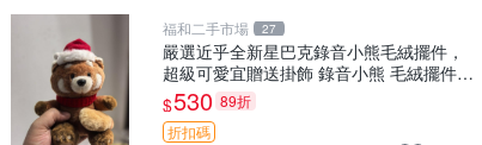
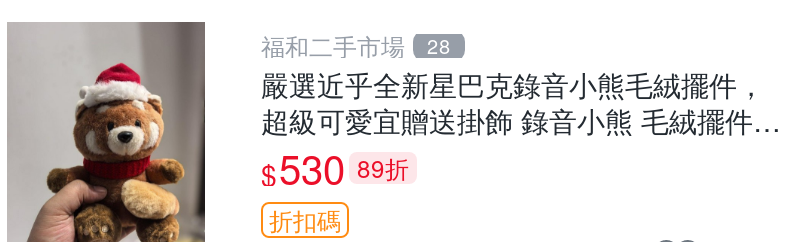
- 福和二手市場 27
+ 福和二手市場 28
